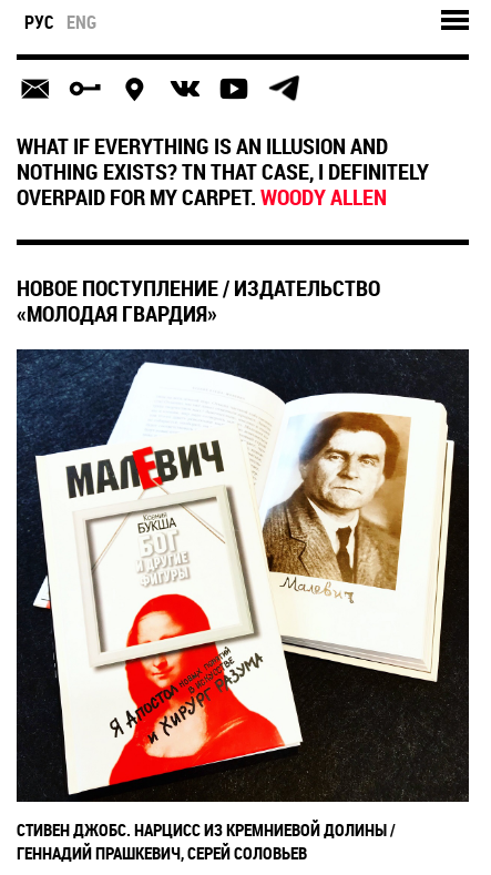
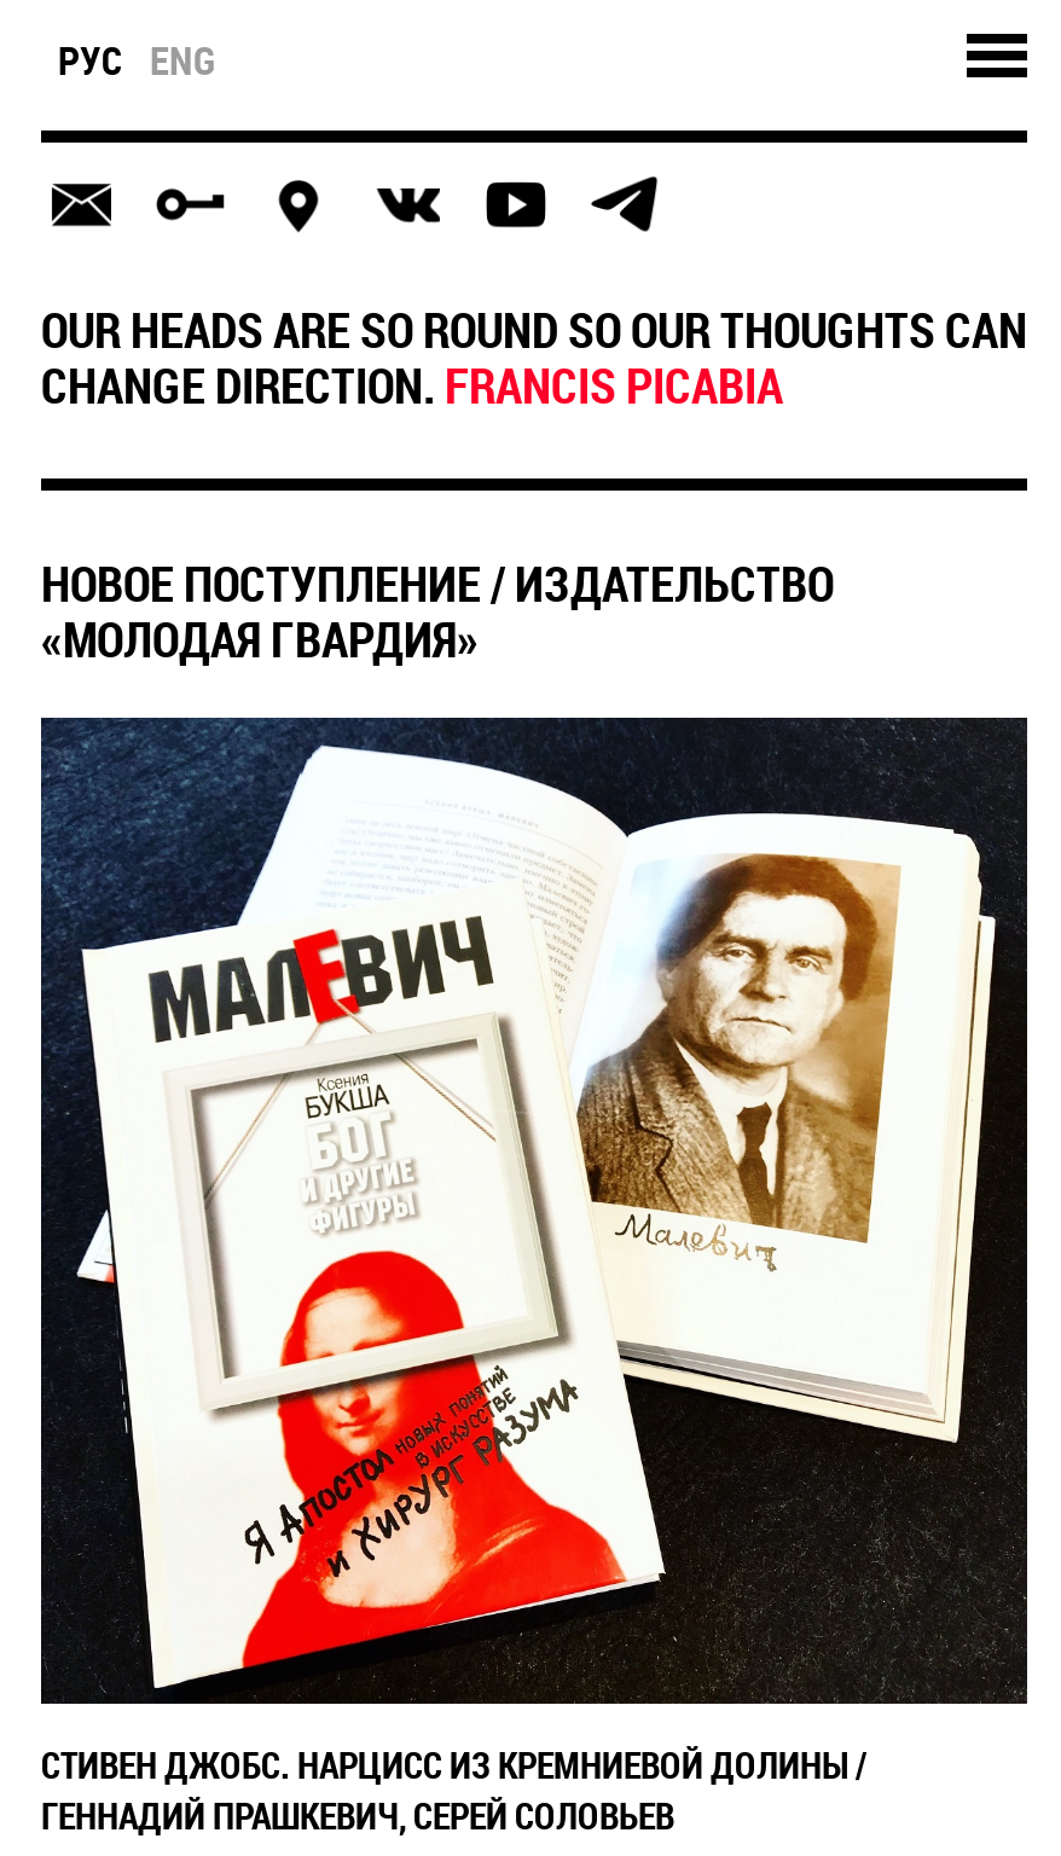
- WHAT IF EVERYTHING IS AN ILLUSION AND
- NOTHING EXISTS? TN THAT CASE, I DEFINITELY
- OVERPAID FOR MY CARPET. WOODY ALLEN
+ OUR HEADS ARE SO ROUND SO OUR THOUGHTS CAN
+ CHANGE DIRECTION. FRANCIS PICABIA
